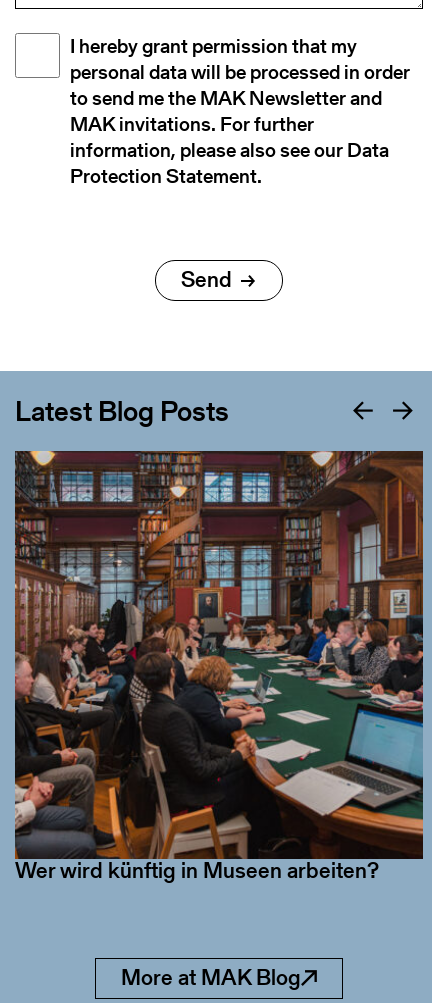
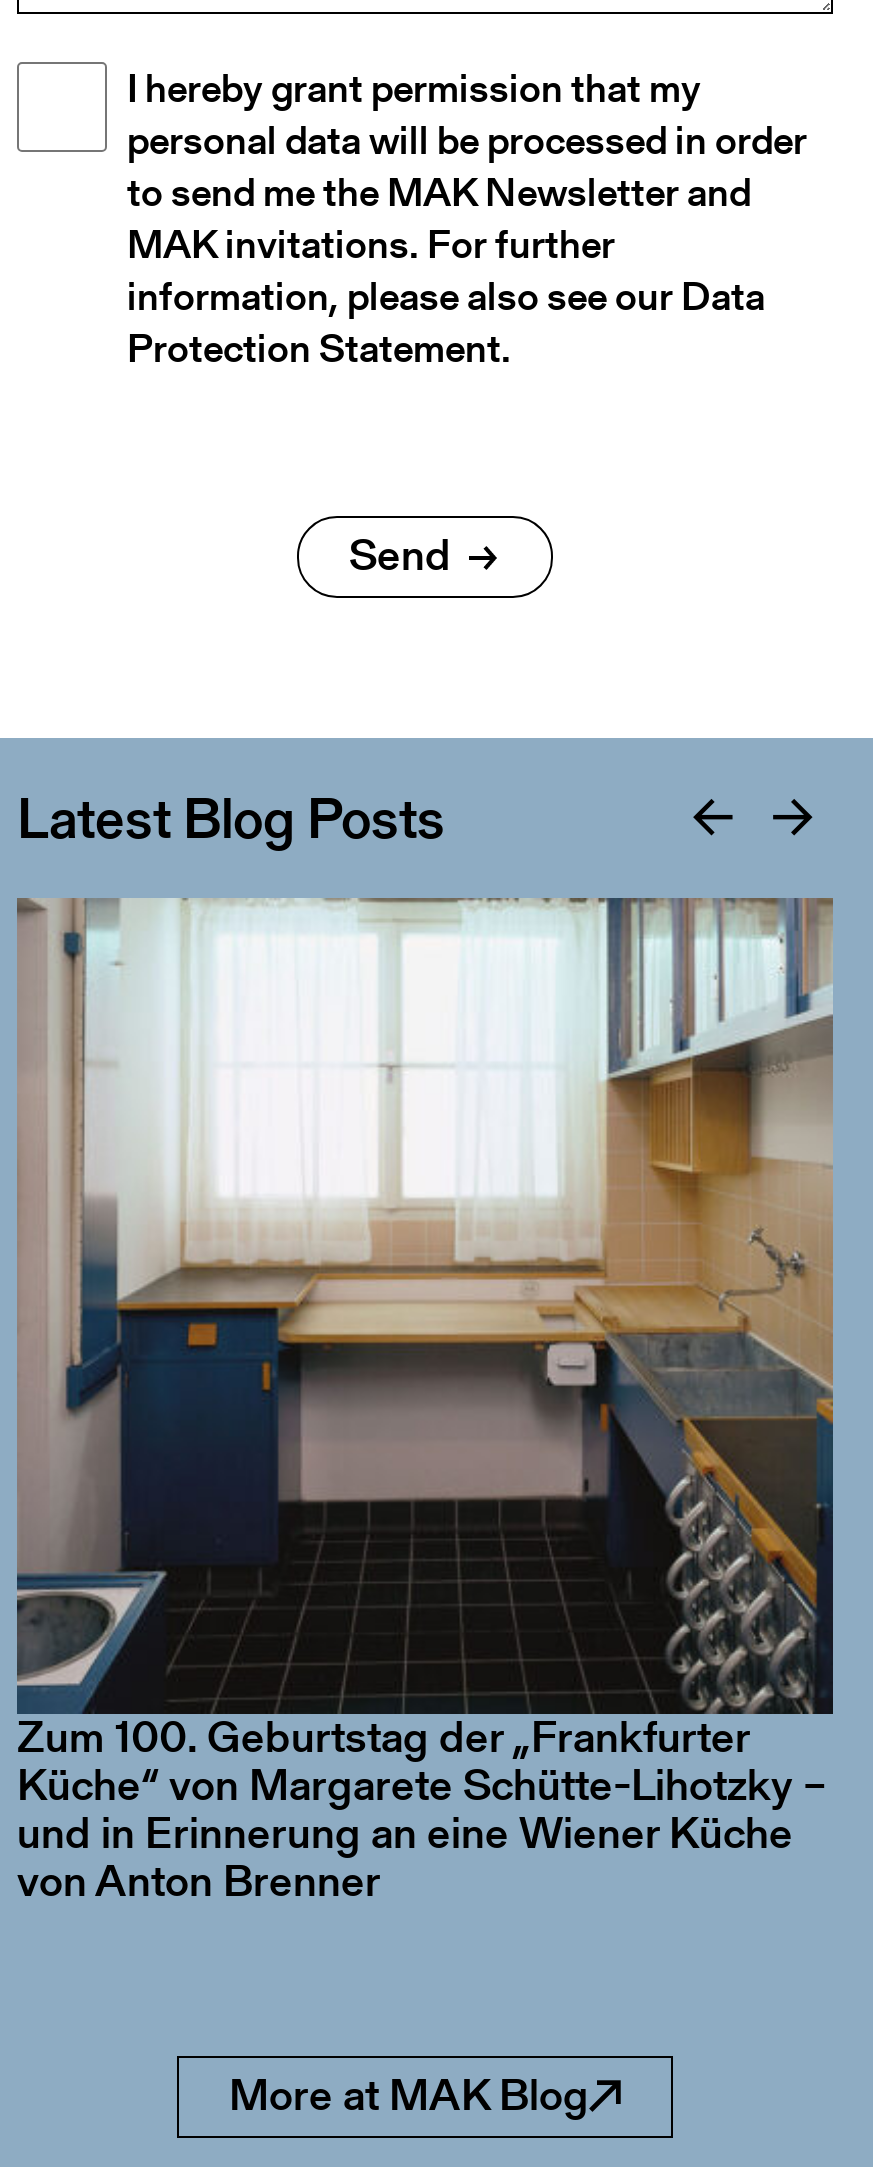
- [image]
+ [image]

- Wer wird künftig in Museen arbeiten?
+ Zum 100. Geburtstag der „Frankfurter
+ Küche“ von Margarete Schütte-Lihotzky –
+ und in Erinnerung an eine Wiener Küche
+ von Anton Brenner
